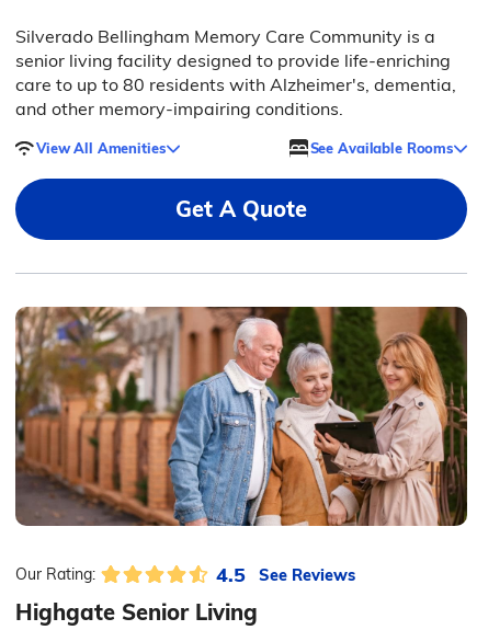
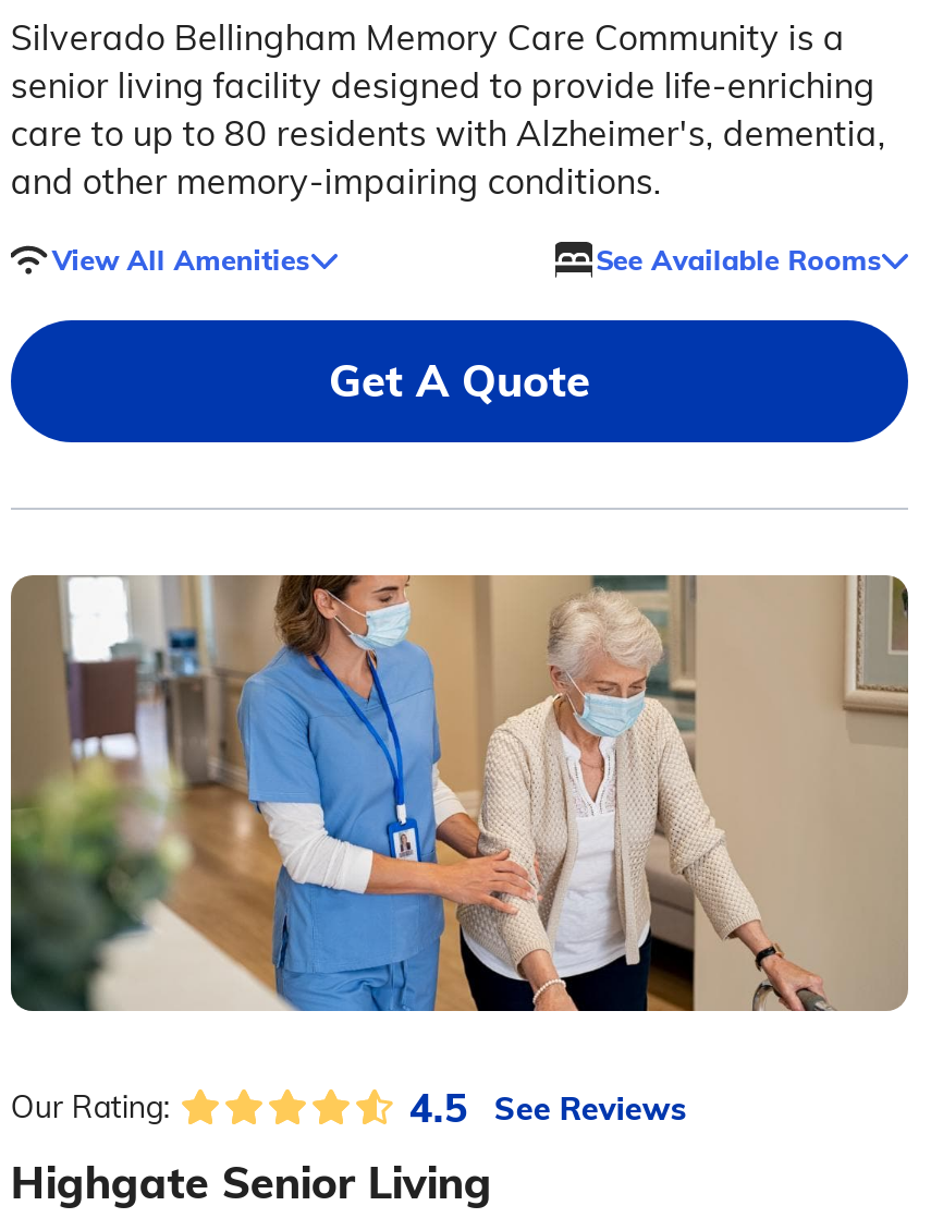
- [image]
+ [image]
